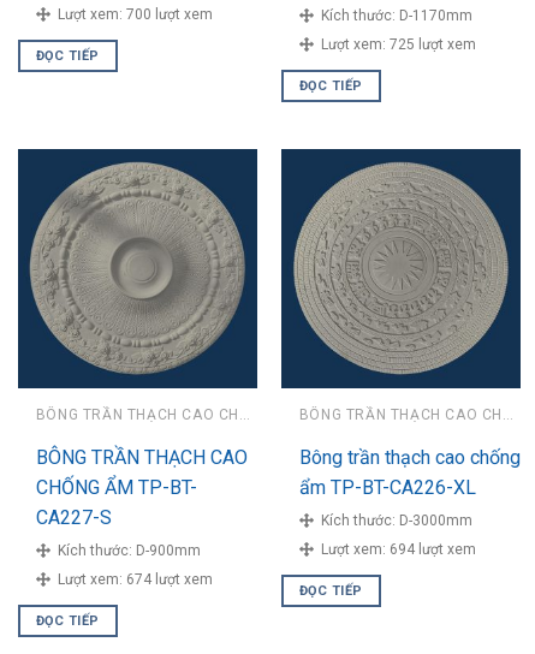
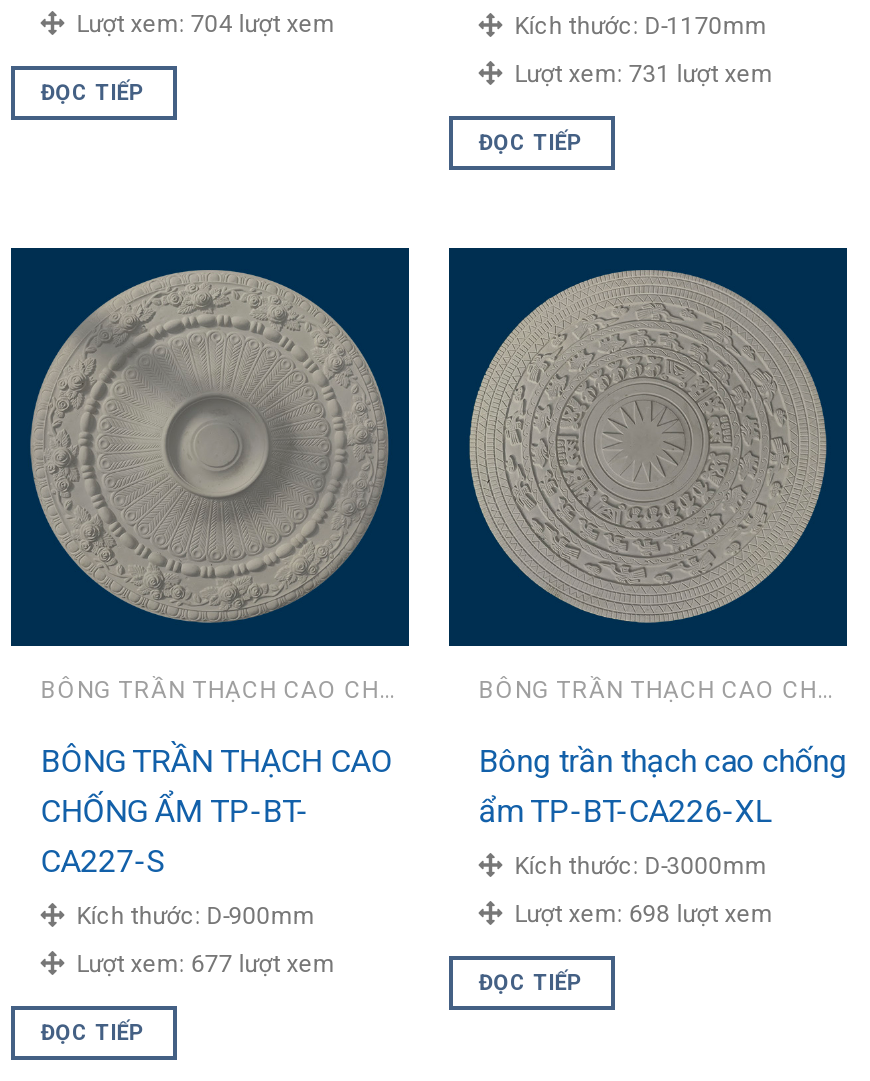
- Lượt xem: 700 lượt xem
+ Lượt xem: 704 lượt xem

- Lượt xem: 725 lượt xem
+ Lượt xem: 731 lượt xem

- Lượt xem: 694 lượt xem
+ Lượt xem: 698 lượt xem

- Lượt xem: 674 lượt xem
+ Lượt xem: 677 lượt xem
